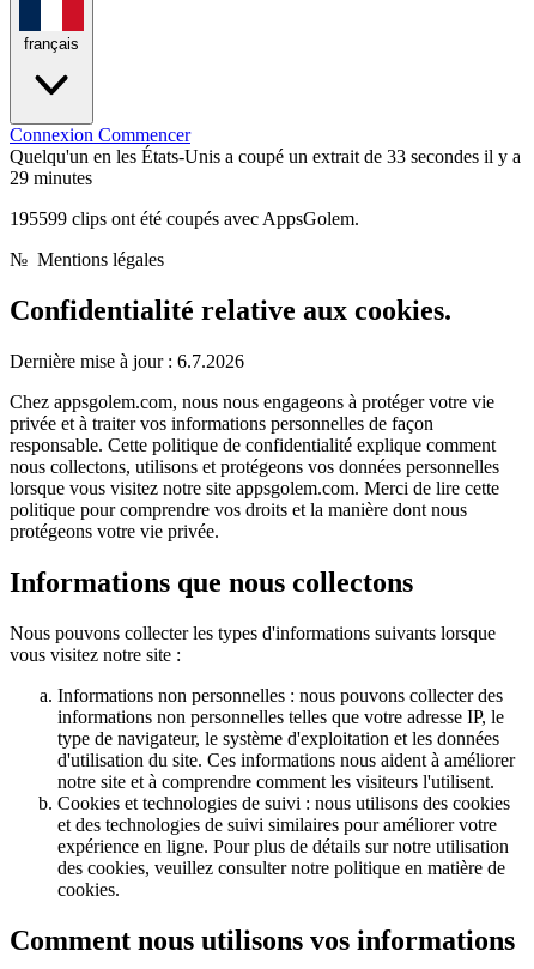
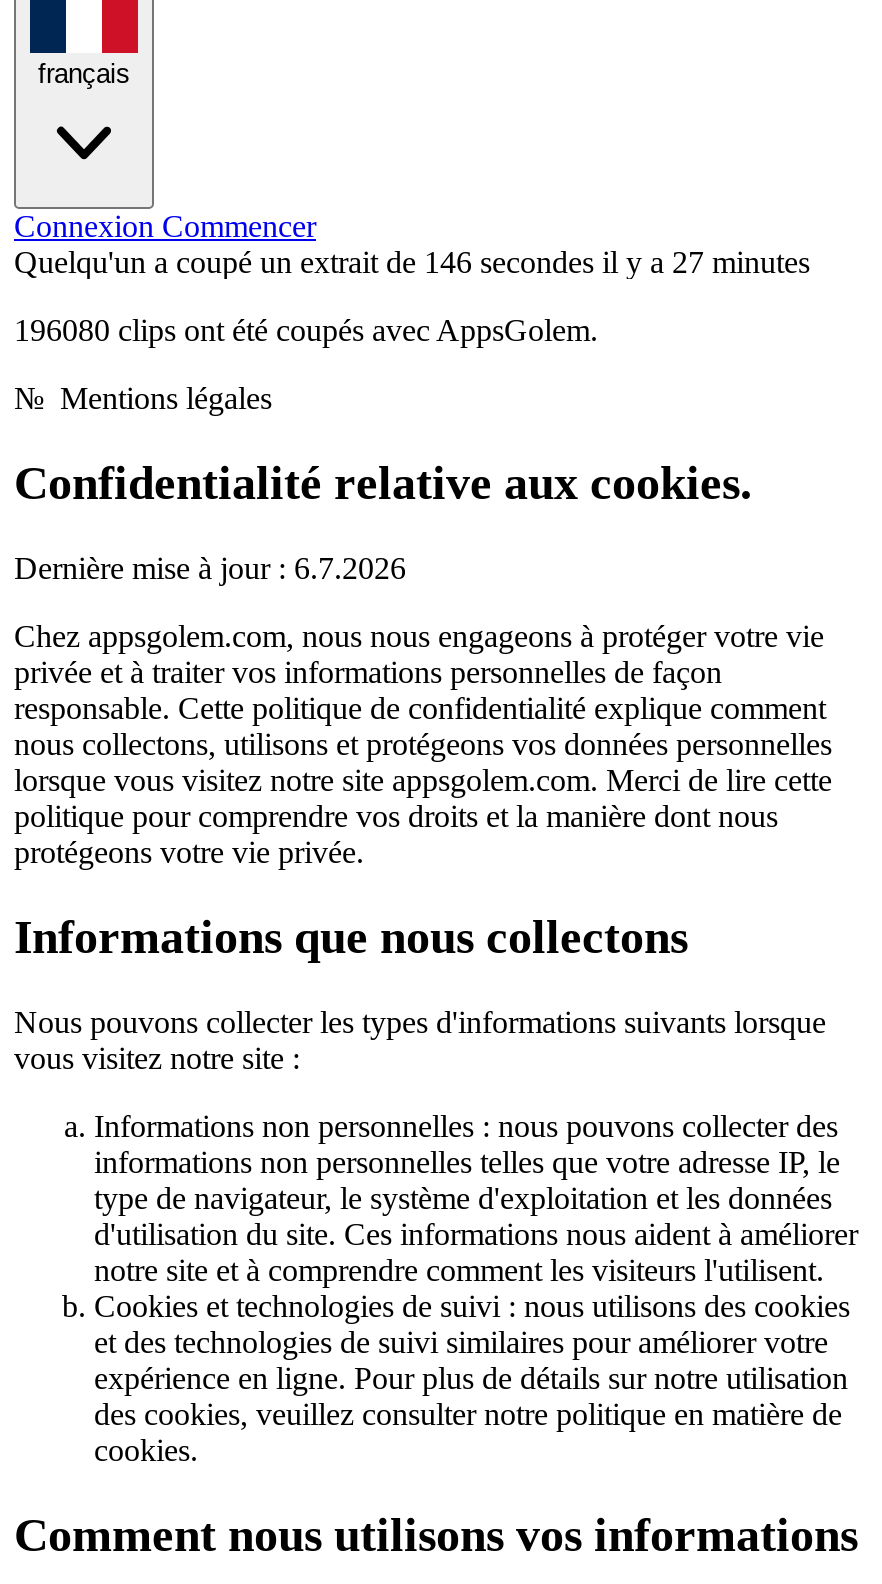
- Quelqu'un en les États-Unis a coupé un extrait de 33 secondes il y a
- 29 minutes
+ Quelqu'un a coupé un extrait de 146 secondes il y a 27 minutes

- 195599 clips ont été coupés avec AppsGolem.
+ 196080 clips ont été coupés avec AppsGolem.
